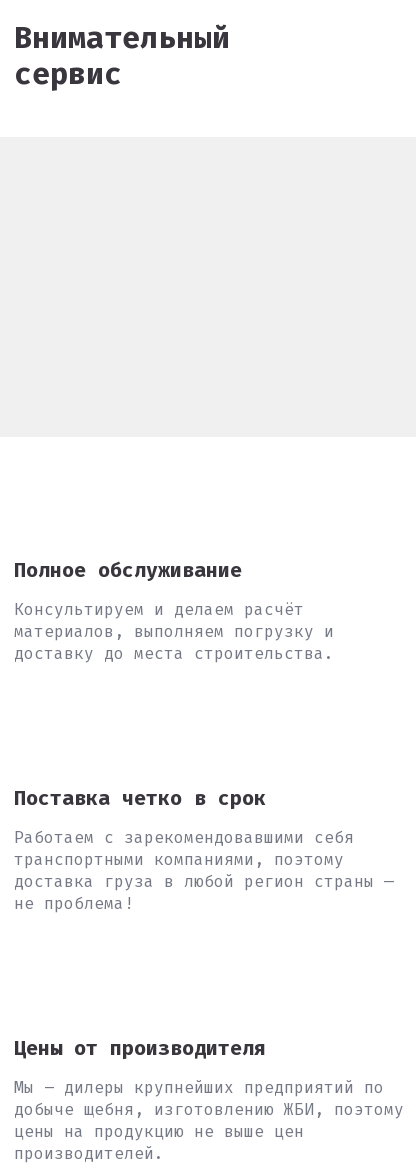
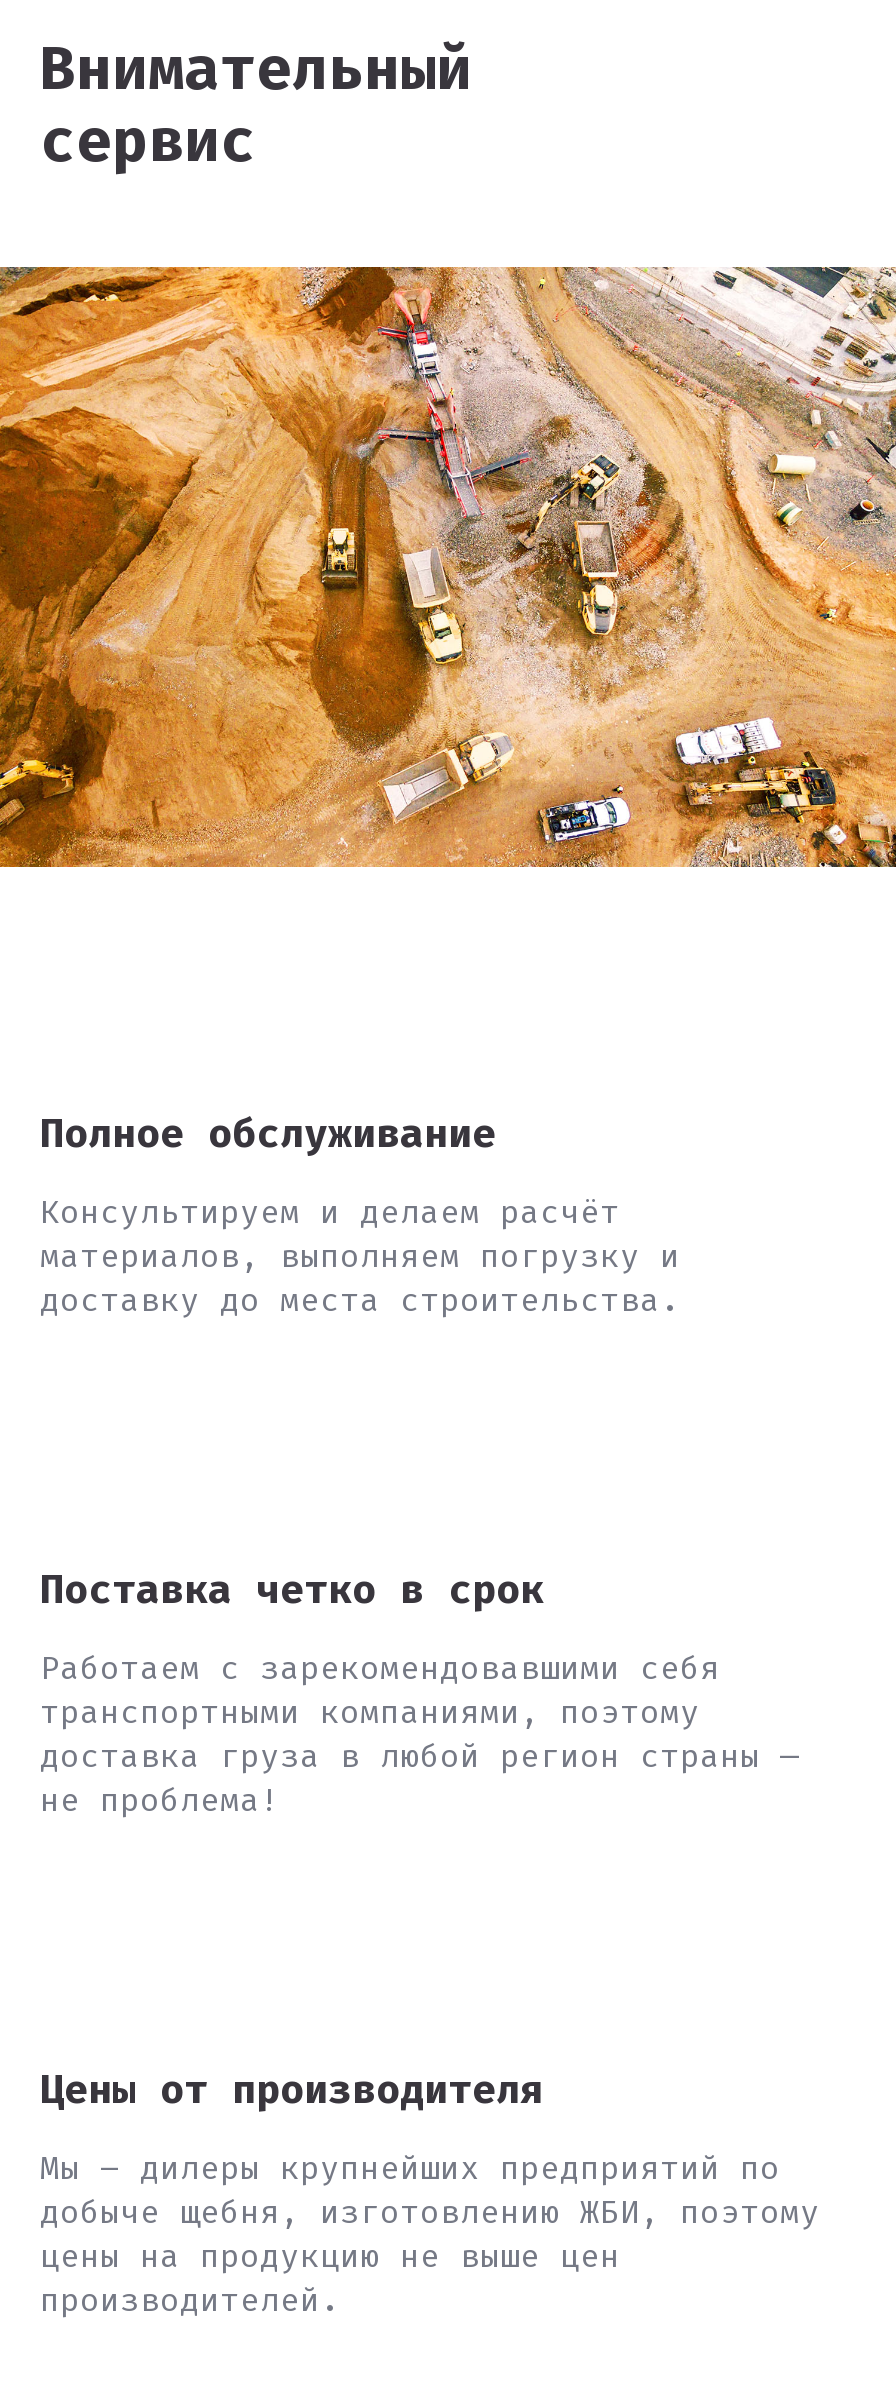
+ [image]
